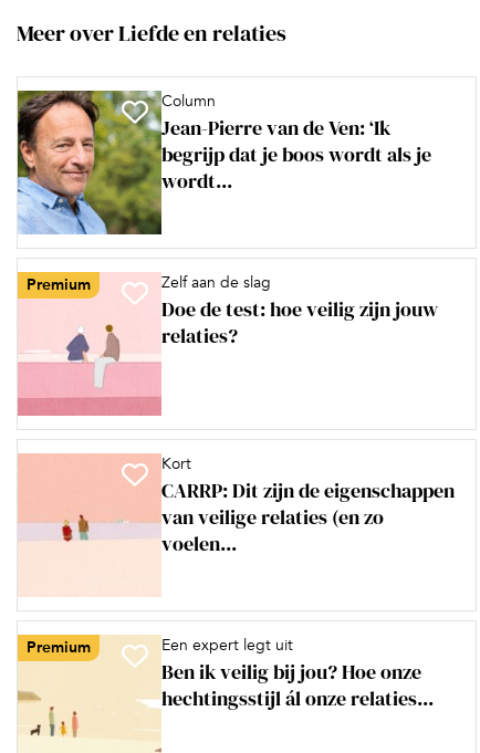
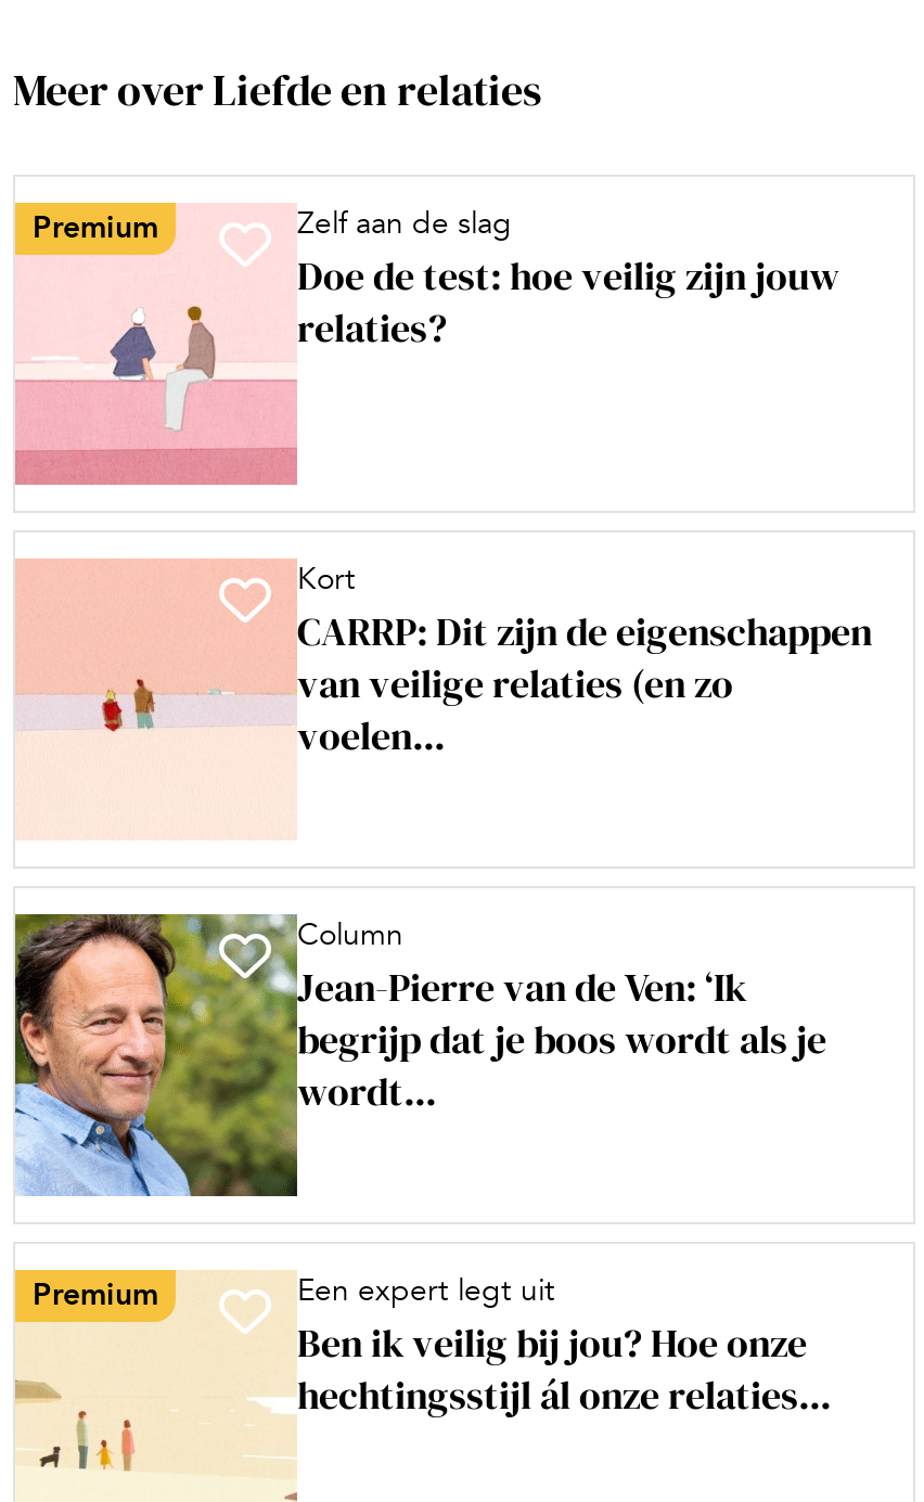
moved down: [image] | Column | Jean-Pierre van de Ven: ‘Ik | begrijp dat je boos wordt als je | wordt...

moved up: [image] | Premium | Zelf aan de slag | ... | van veilige relaties (en zo | voelen...
